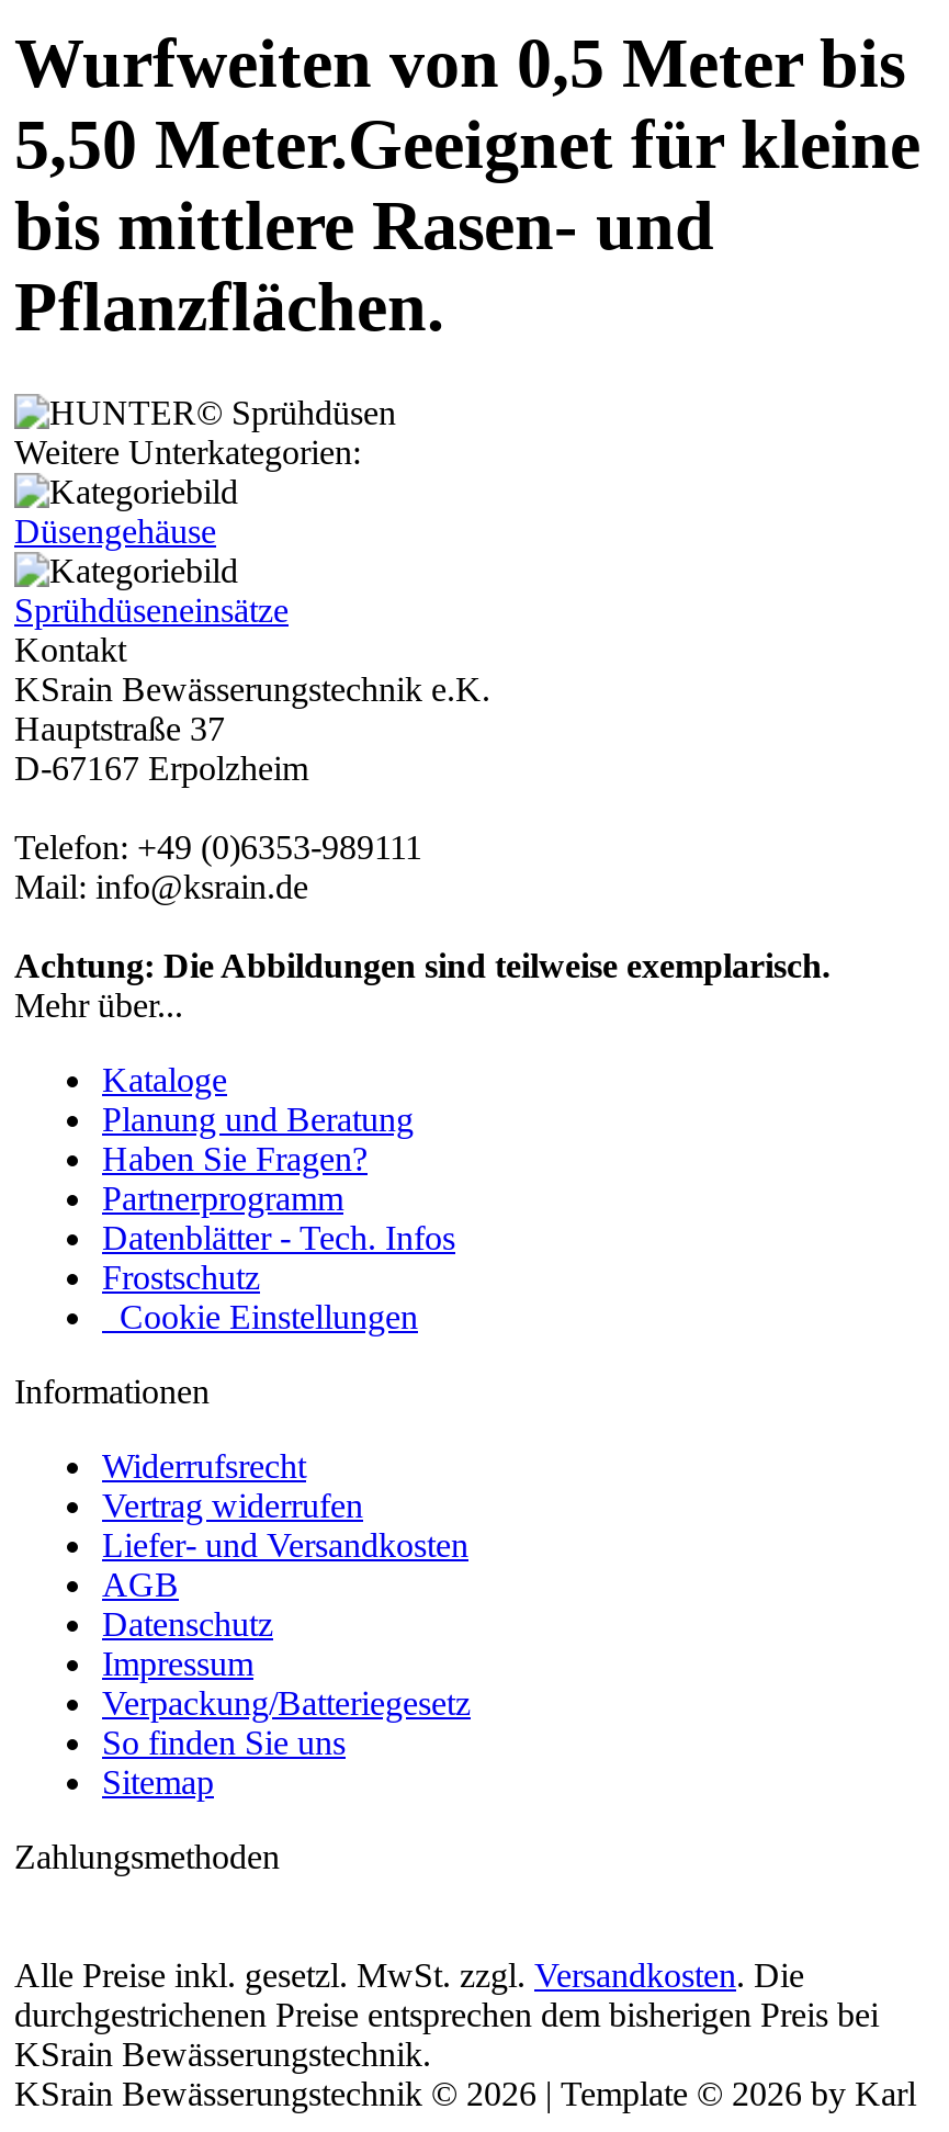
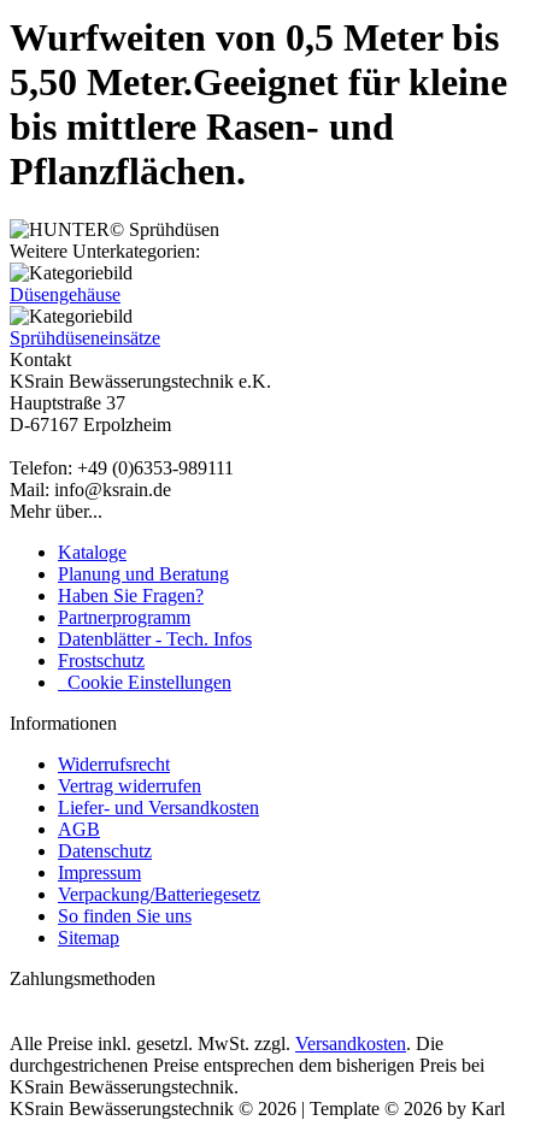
- Achtung: Die Abbildungen sind teilweise exemplarisch.
